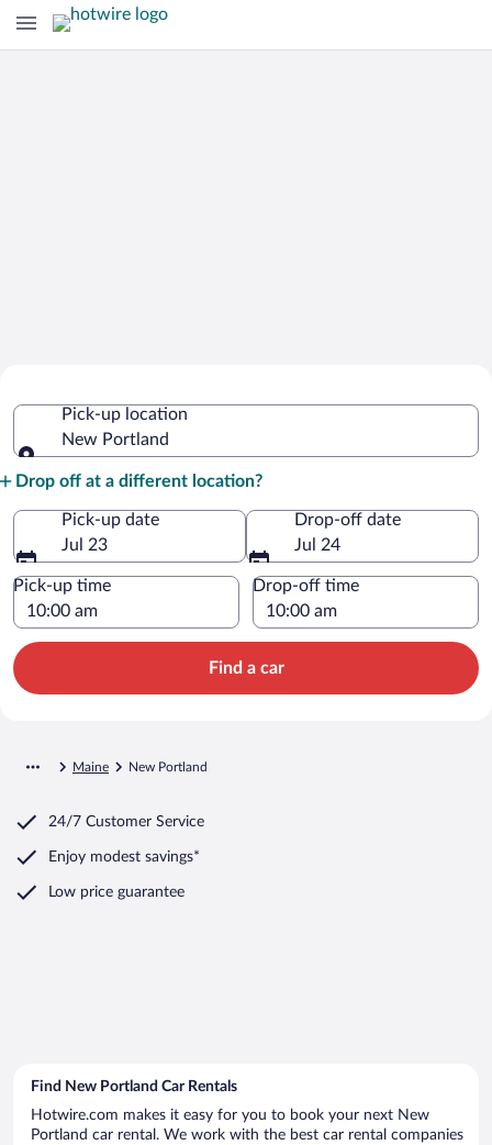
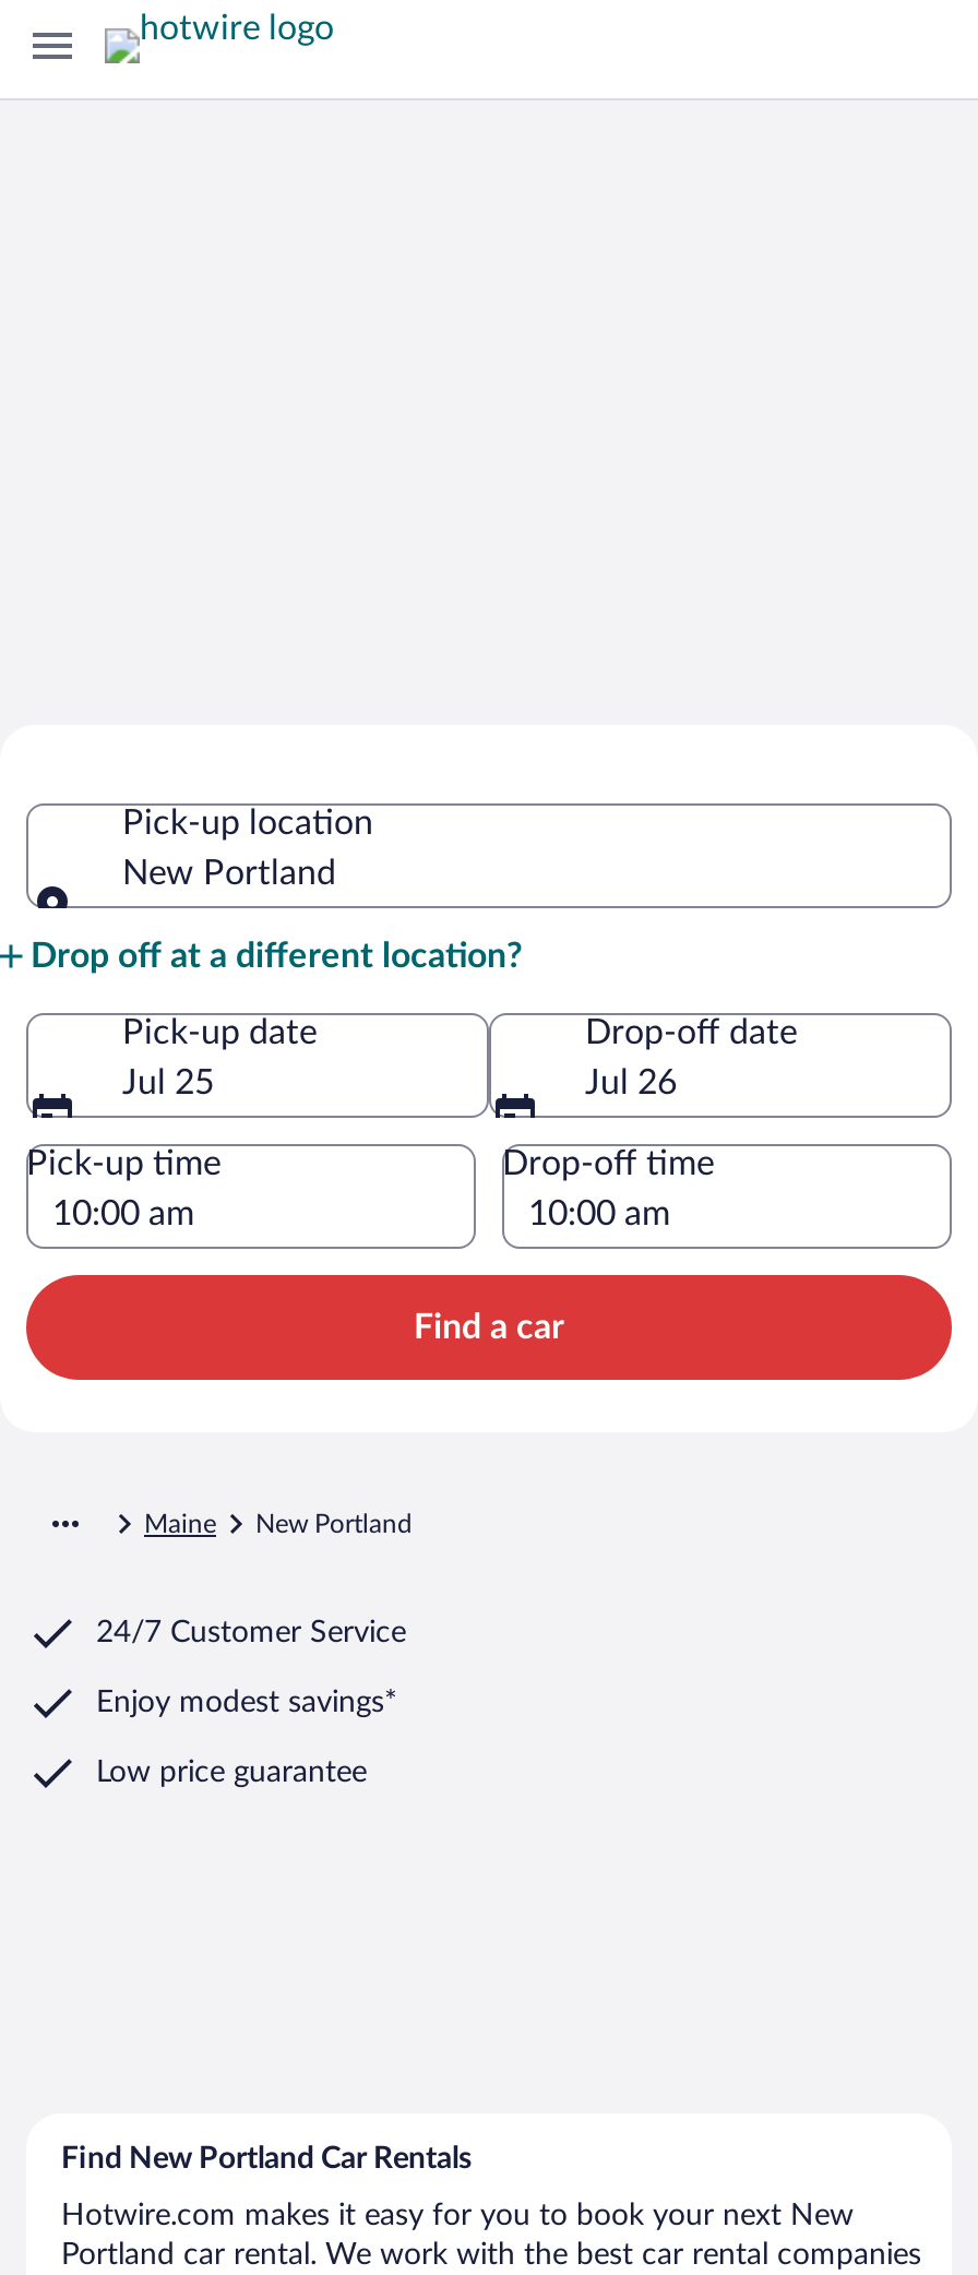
- Jul 23
+ Jul 25

- Jul 24
+ Jul 26
